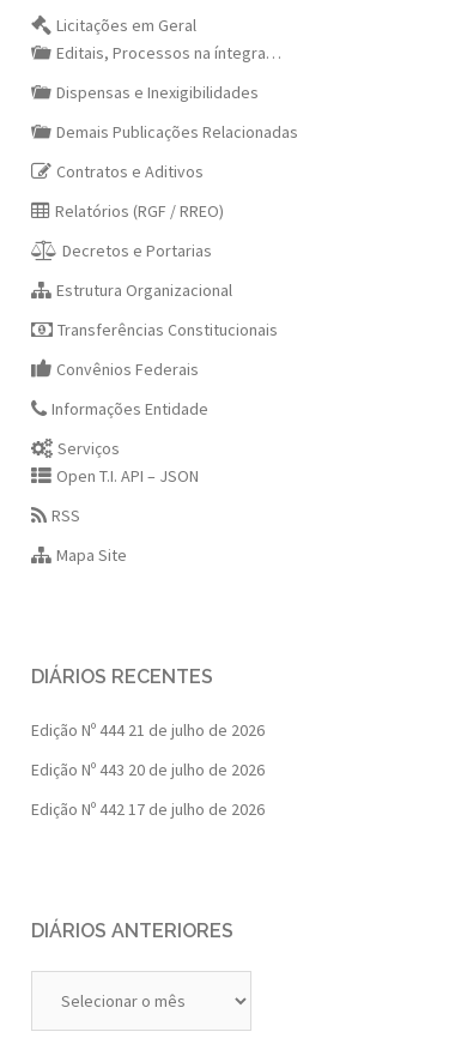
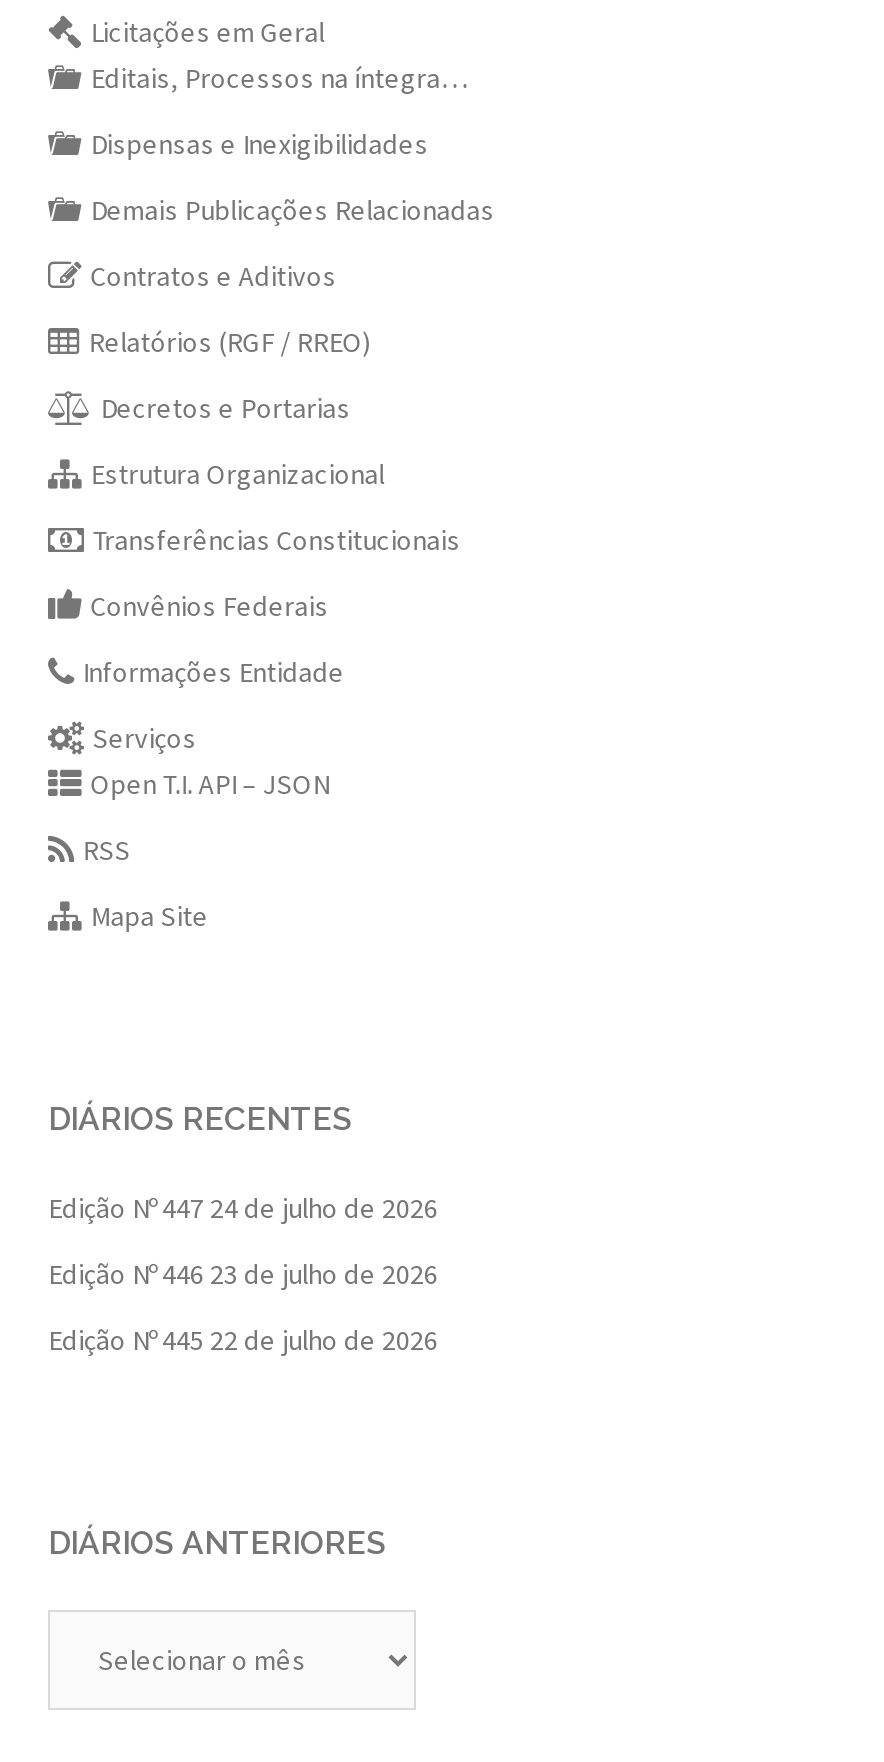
- Edição Nº 444 21 de julho de 2026
+ Edição Nº 447 24 de julho de 2026

- Edição Nº 443 20 de julho de 2026
+ Edição Nº 446 23 de julho de 2026

- Edição Nº 442 17 de julho de 2026
+ Edição Nº 445 22 de julho de 2026
